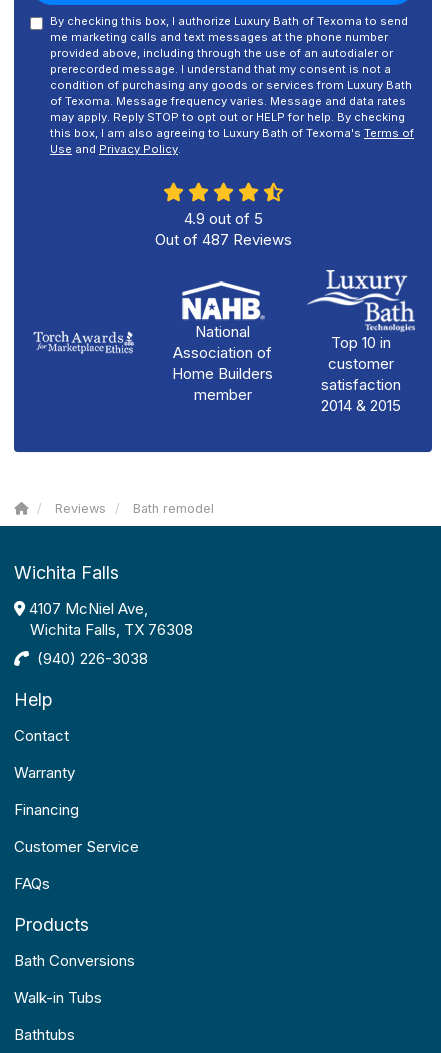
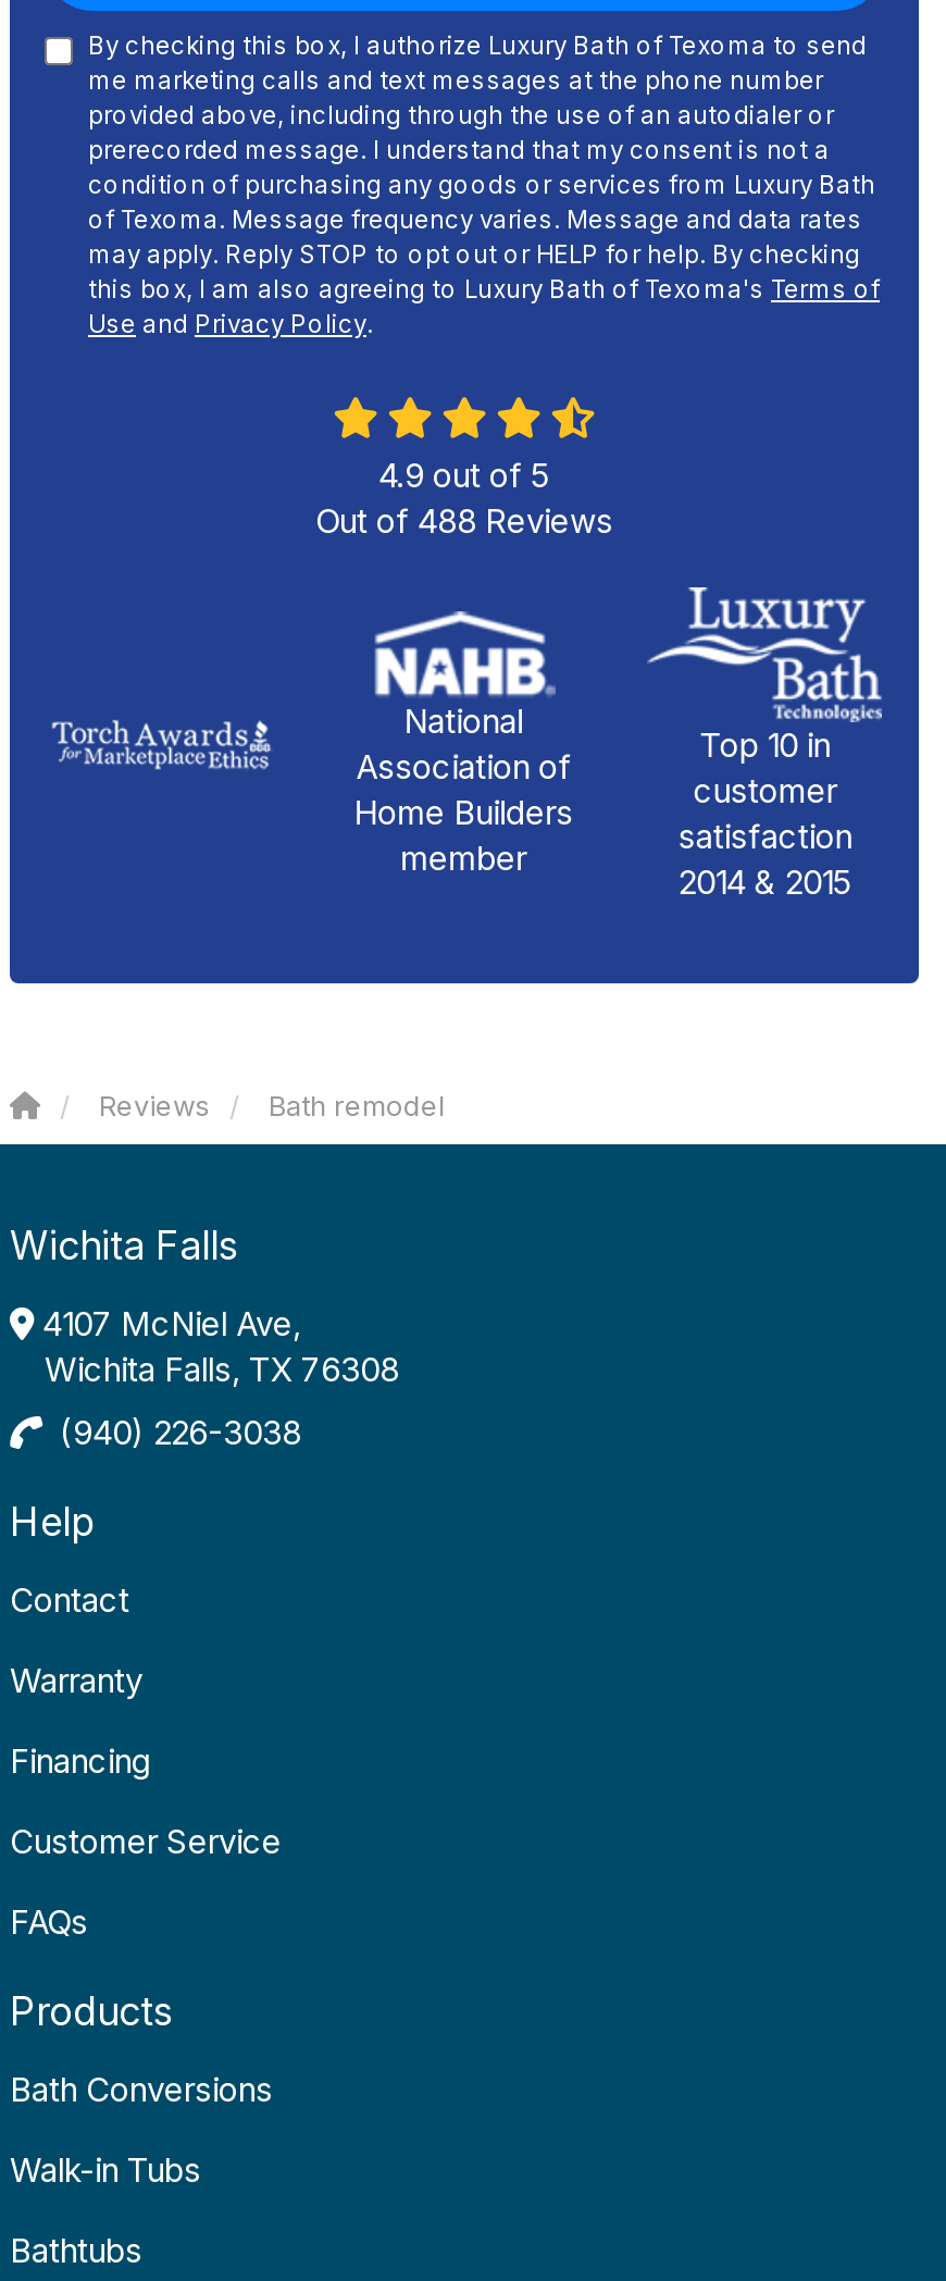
- Out of 487 Reviews
+ Out of 488 Reviews
